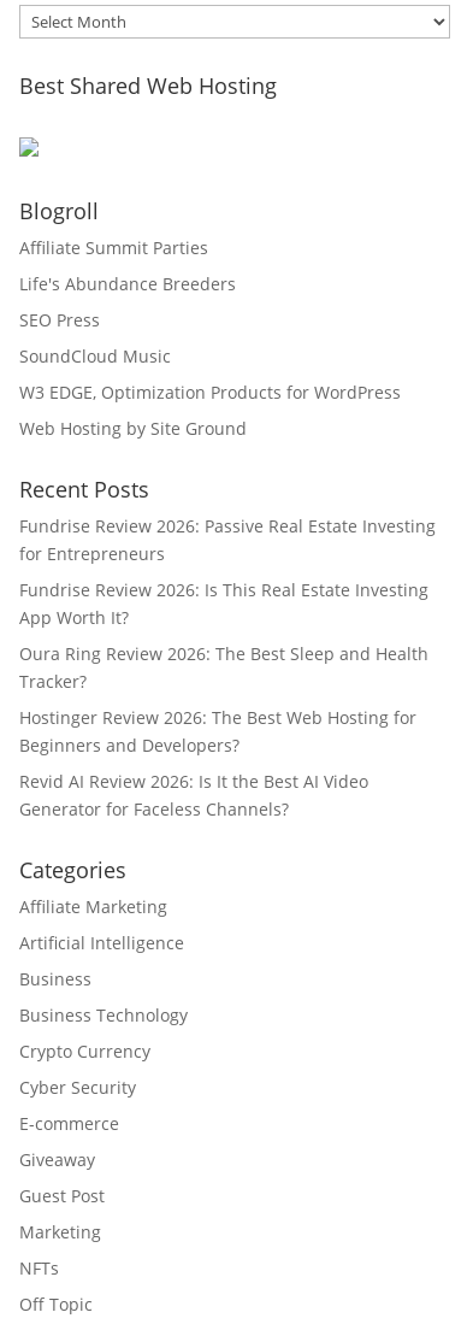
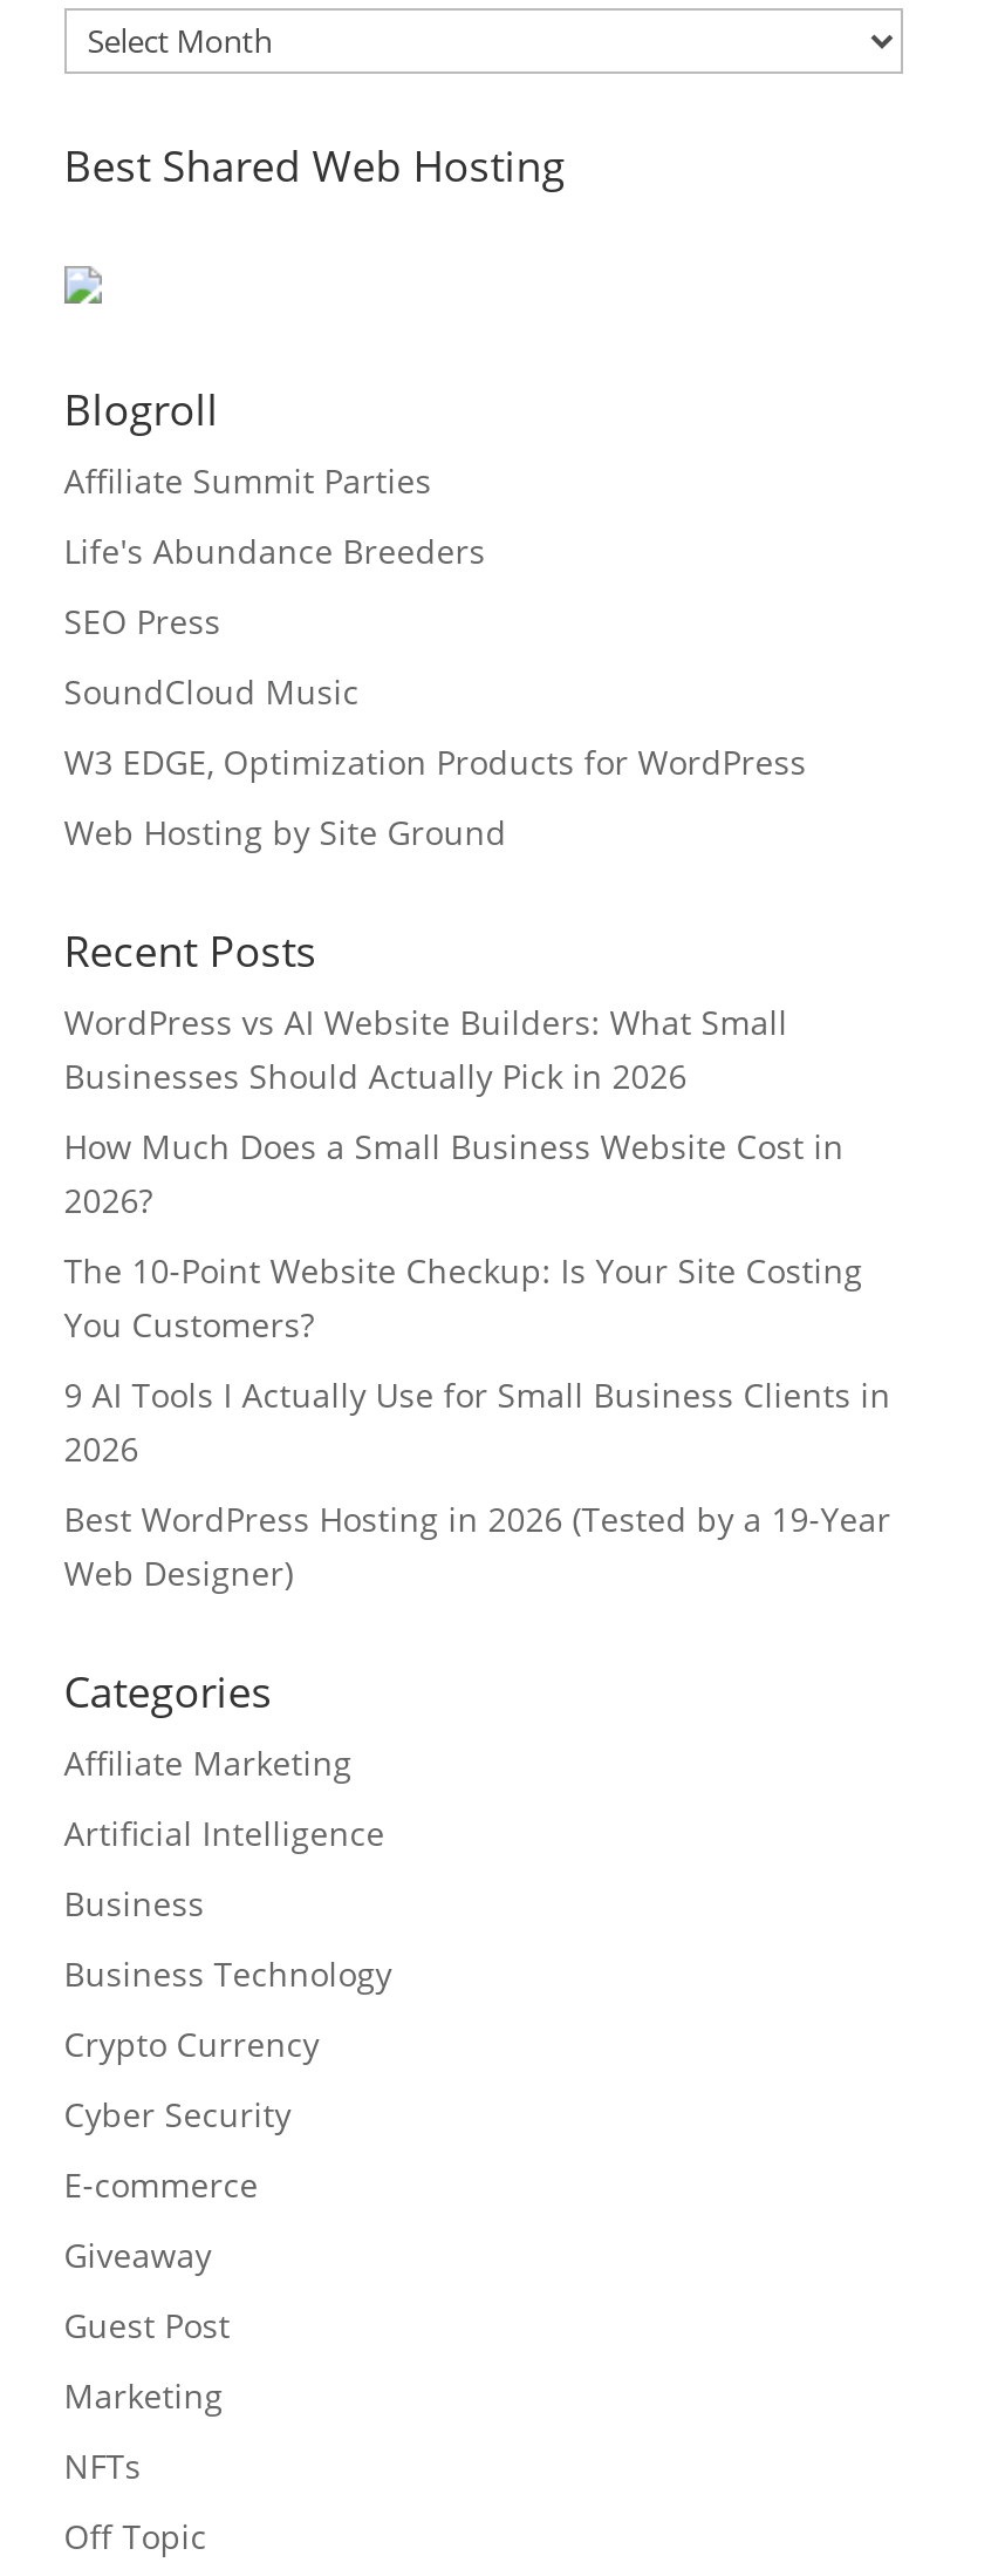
- Fundrise Review 2026: Passive Real Estate Investing
- for Entrepreneurs
+ WordPress vs AI Website Builders: What Small
+ Businesses Should Actually Pick in 2026

- Fundrise Review 2026: Is This Real Estate Investing
- App Worth It?
+ How Much Does a Small Business Website Cost in
+ 2026?

- Oura Ring Review 2026: The Best Sleep and Health
- Tracker?
+ The 10-Point Website Checkup: Is Your Site Costing
+ You Customers?

- Hostinger Review 2026: The Best Web Hosting for
- Beginners and Developers?
+ 9 AI Tools I Actually Use for Small Business Clients in
+ 2026

- Revid AI Review 2026: Is It the Best AI Video
- Generator for Faceless Channels?
+ Best WordPress Hosting in 2026 (Tested by a 19-Year
+ Web Designer)
